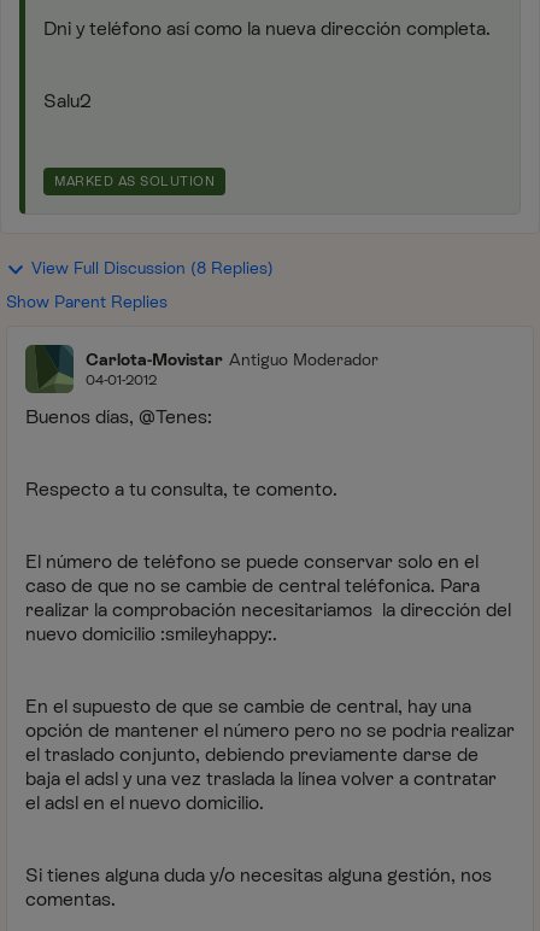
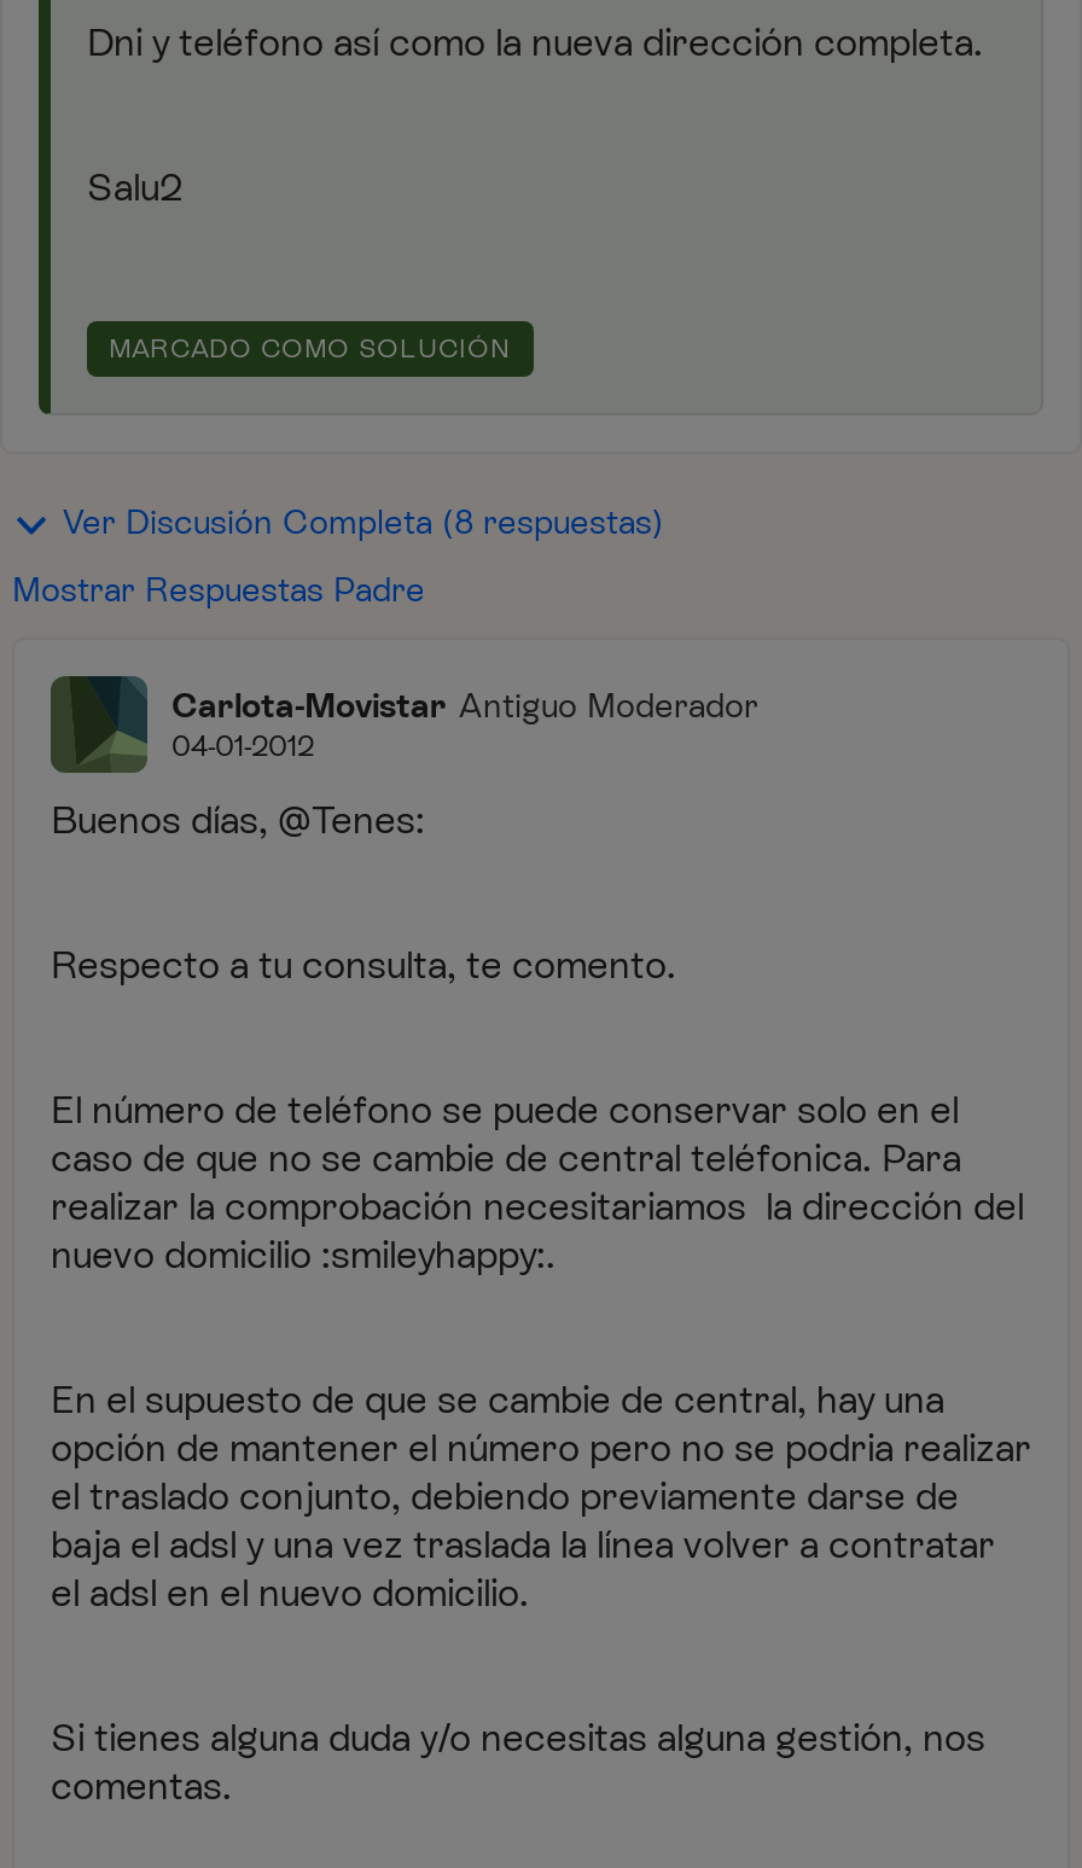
- MARKED AS SOLUTION
+ MARCADO COMO SOLUCIÓN

- View Full Discussion (8 Replies)
+ Ver Discusión Completa (8 respuestas)

- Show Parent Replies
+ Mostrar Respuestas Padre
